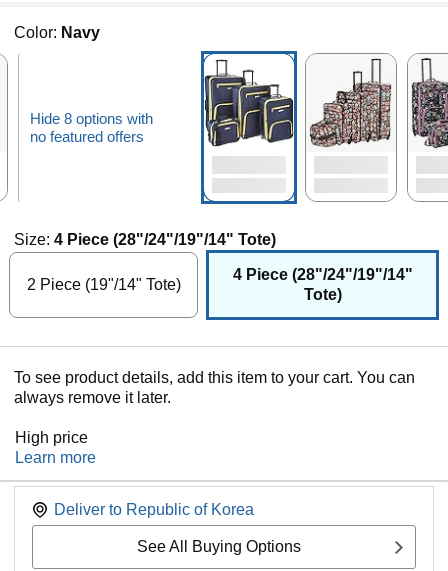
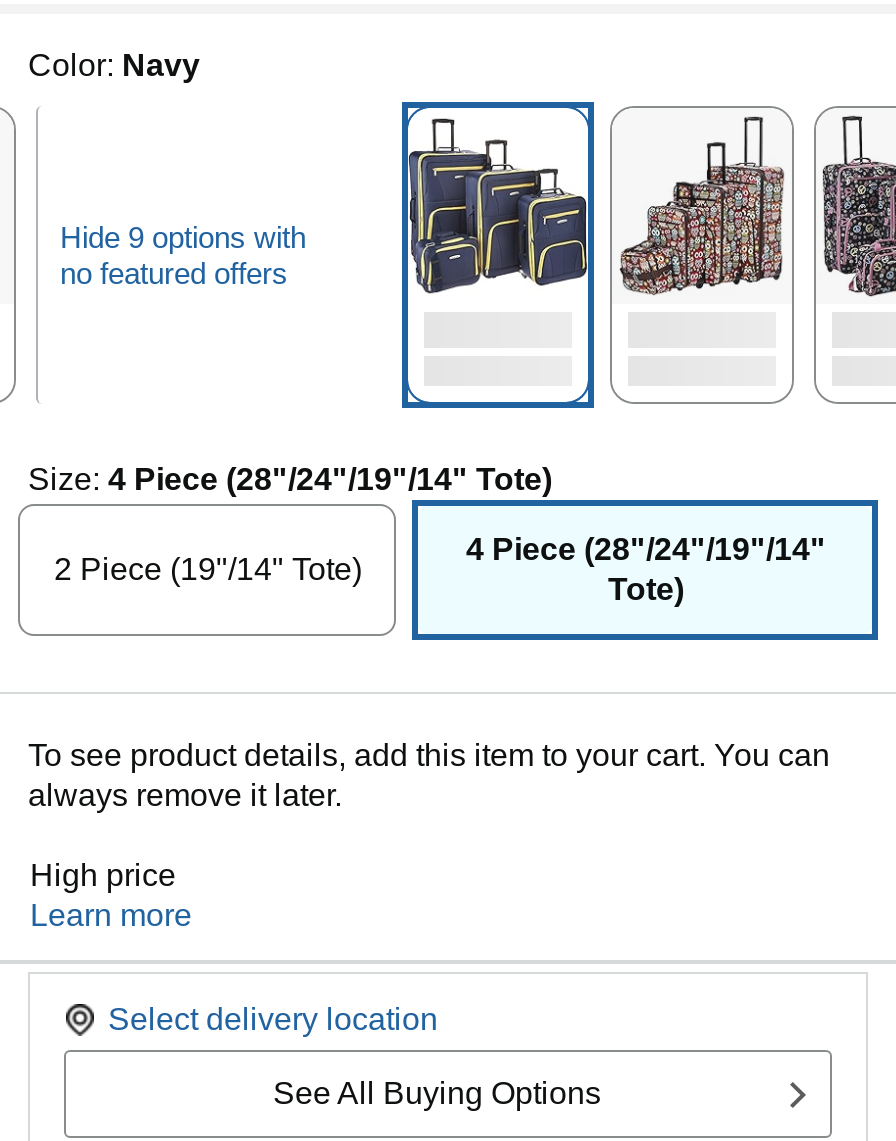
- Hide 8 options with
+ Hide 9 options with

- Deliver to Republic of Korea
+ Select delivery location
